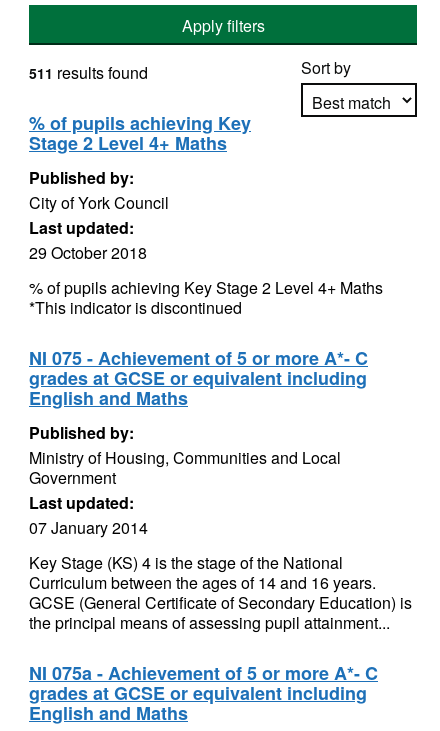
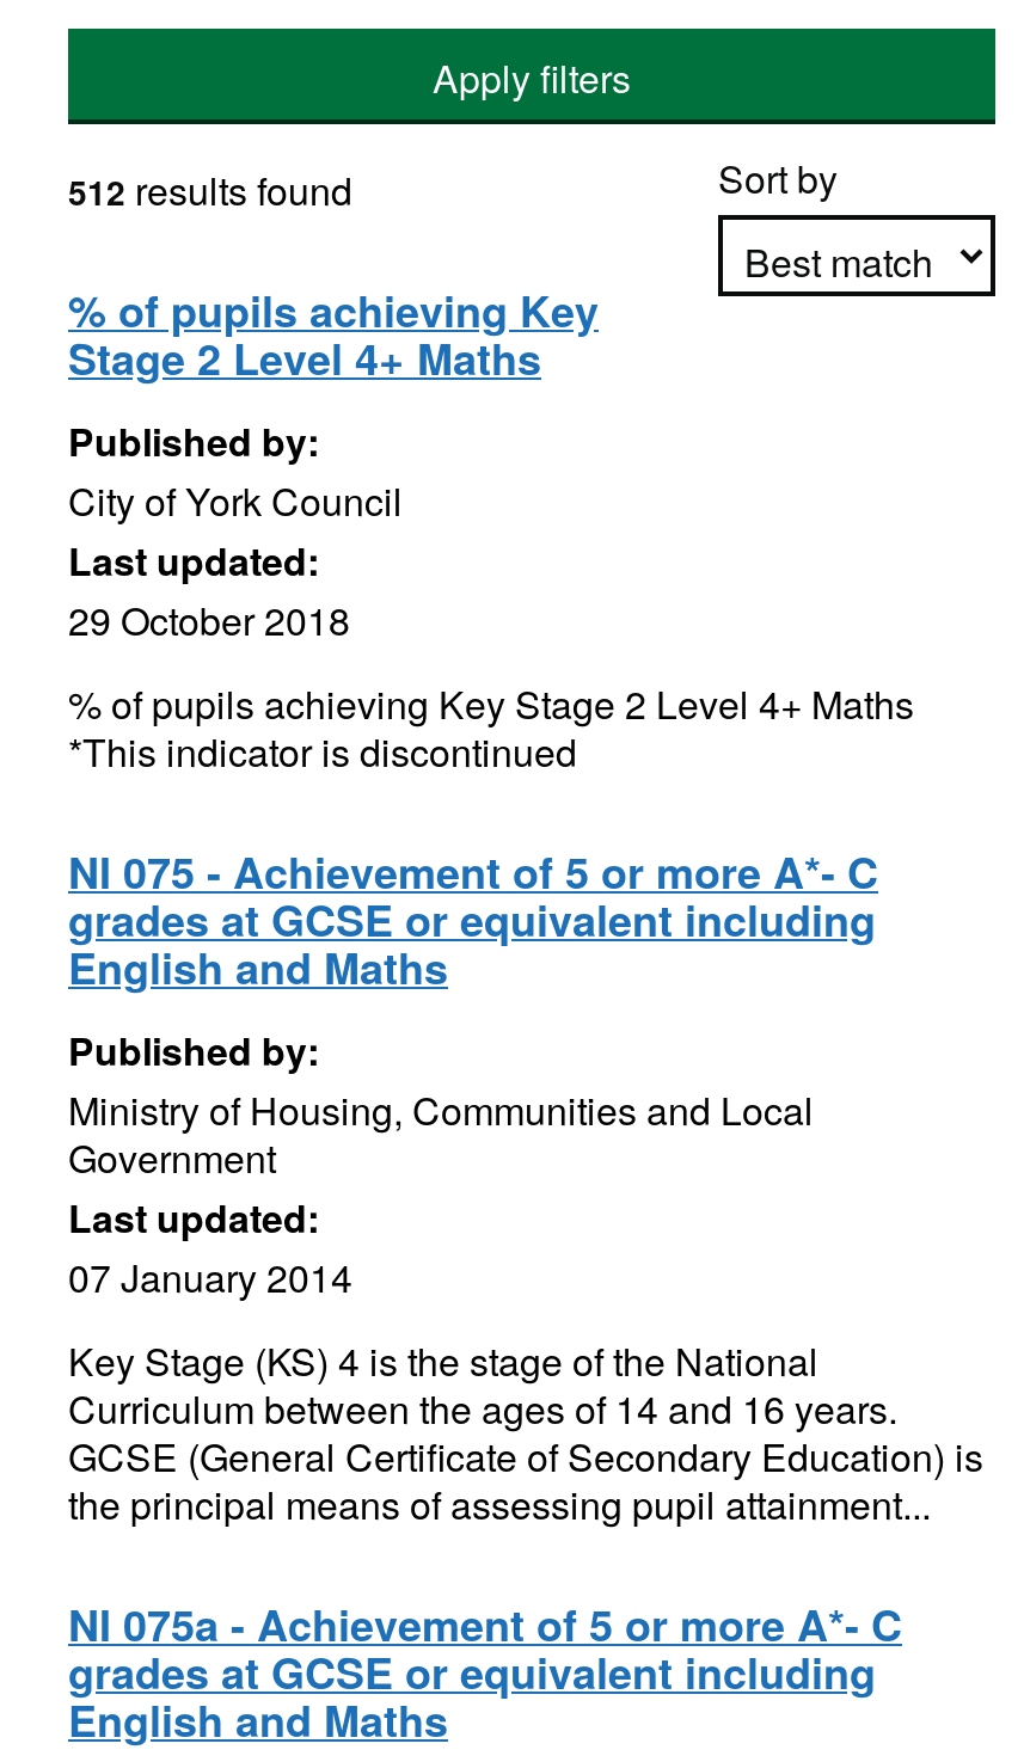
- 511 results found
+ 512 results found
